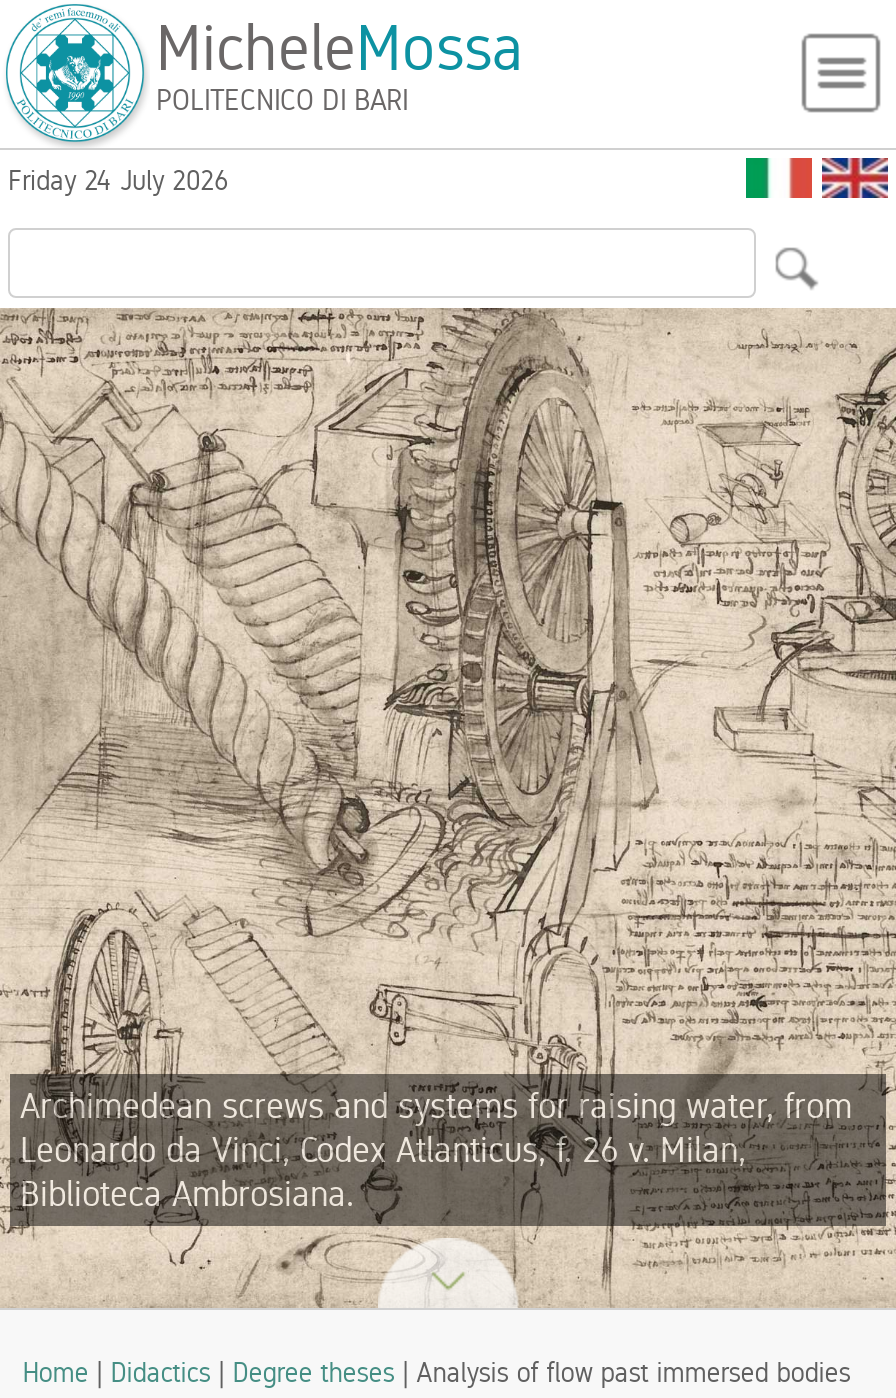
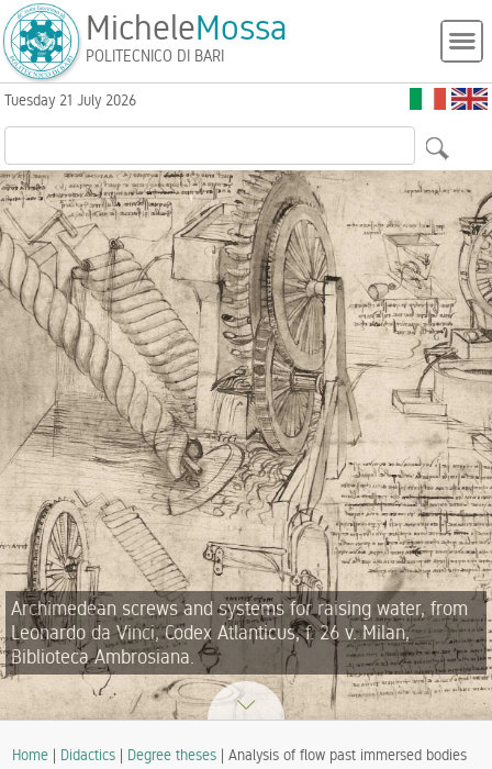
- Friday 24 July 2026
+ Tuesday 21 July 2026
